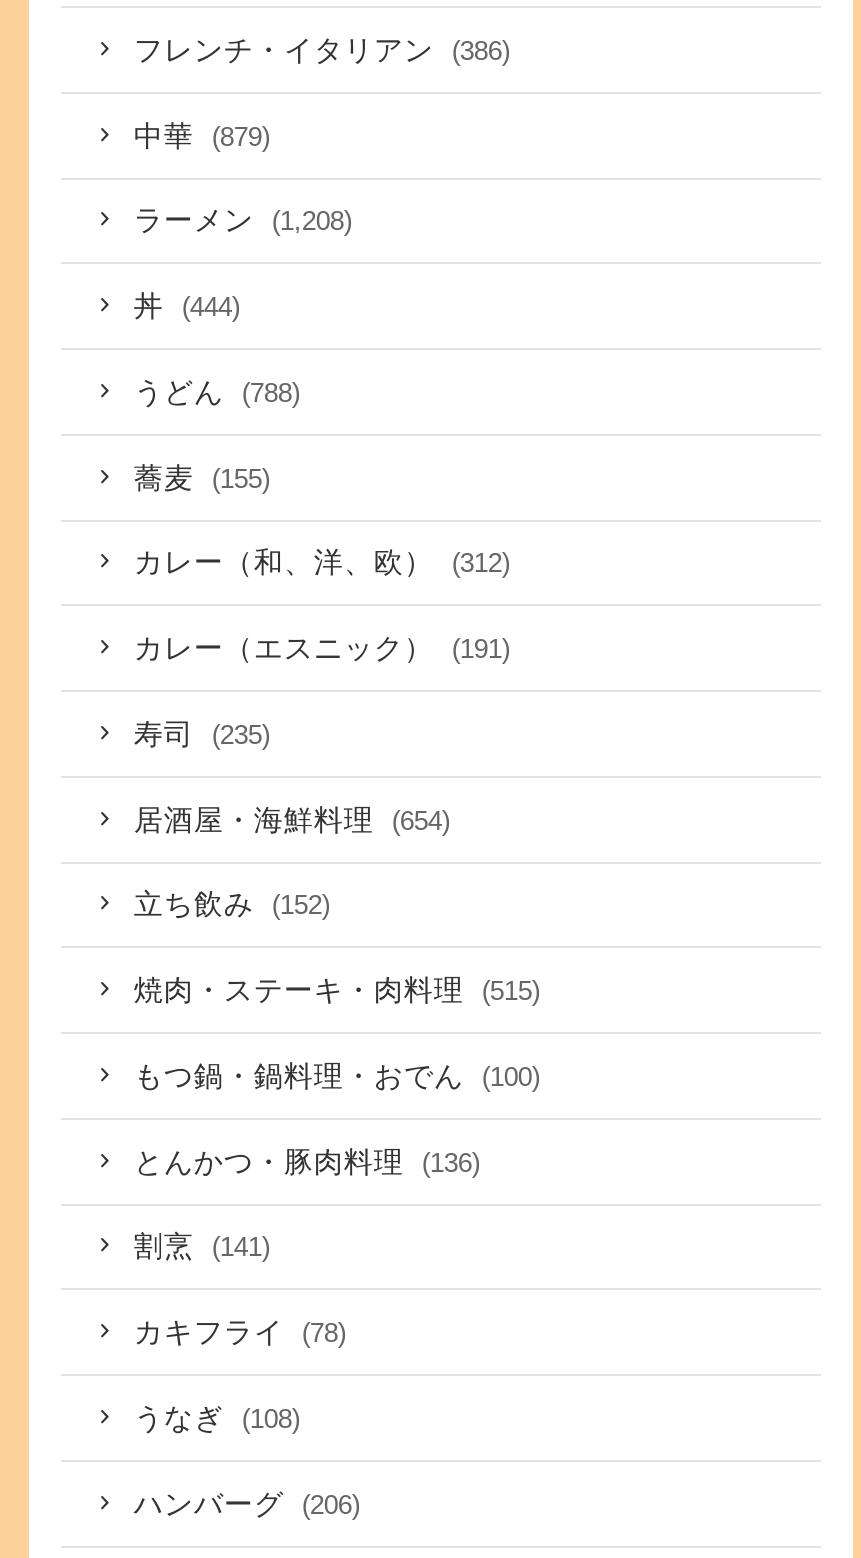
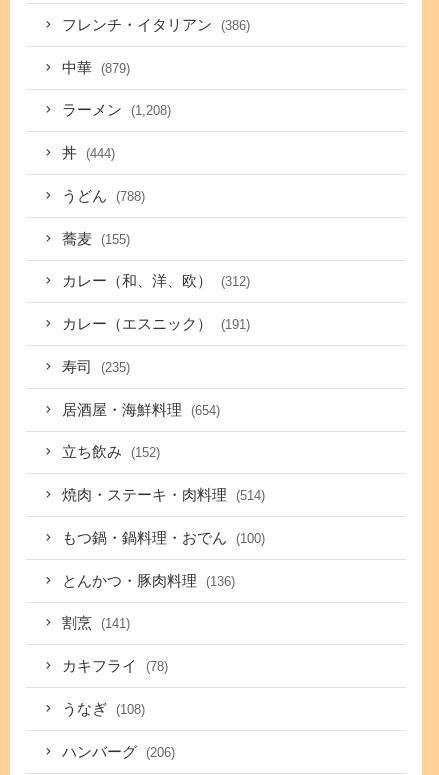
- 焼肉・ステーキ・肉料理 (515)
+ 焼肉・ステーキ・肉料理 (514)
